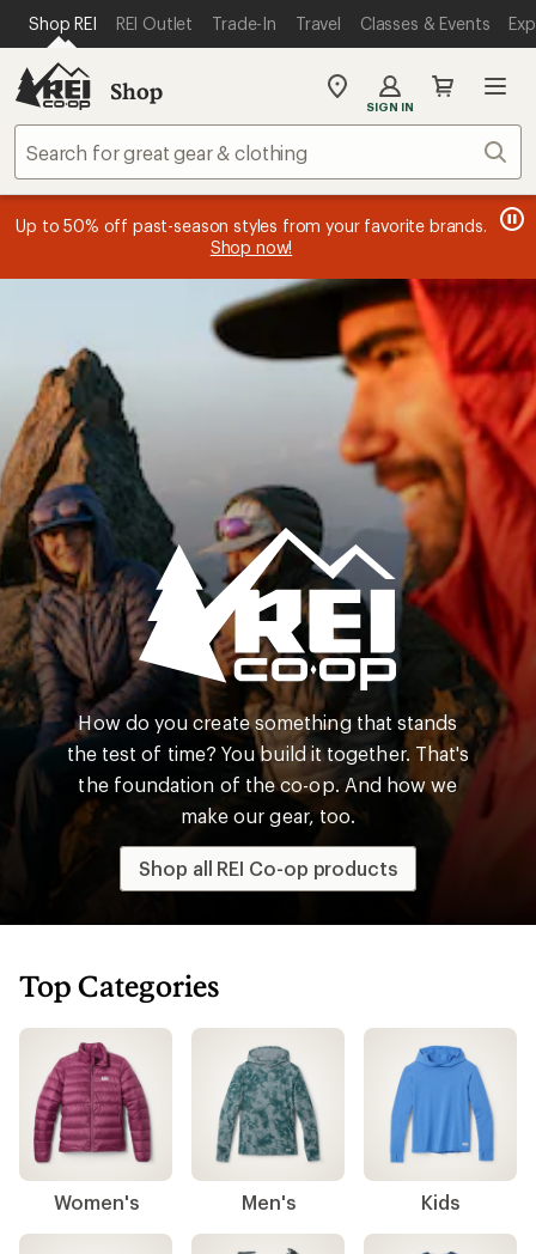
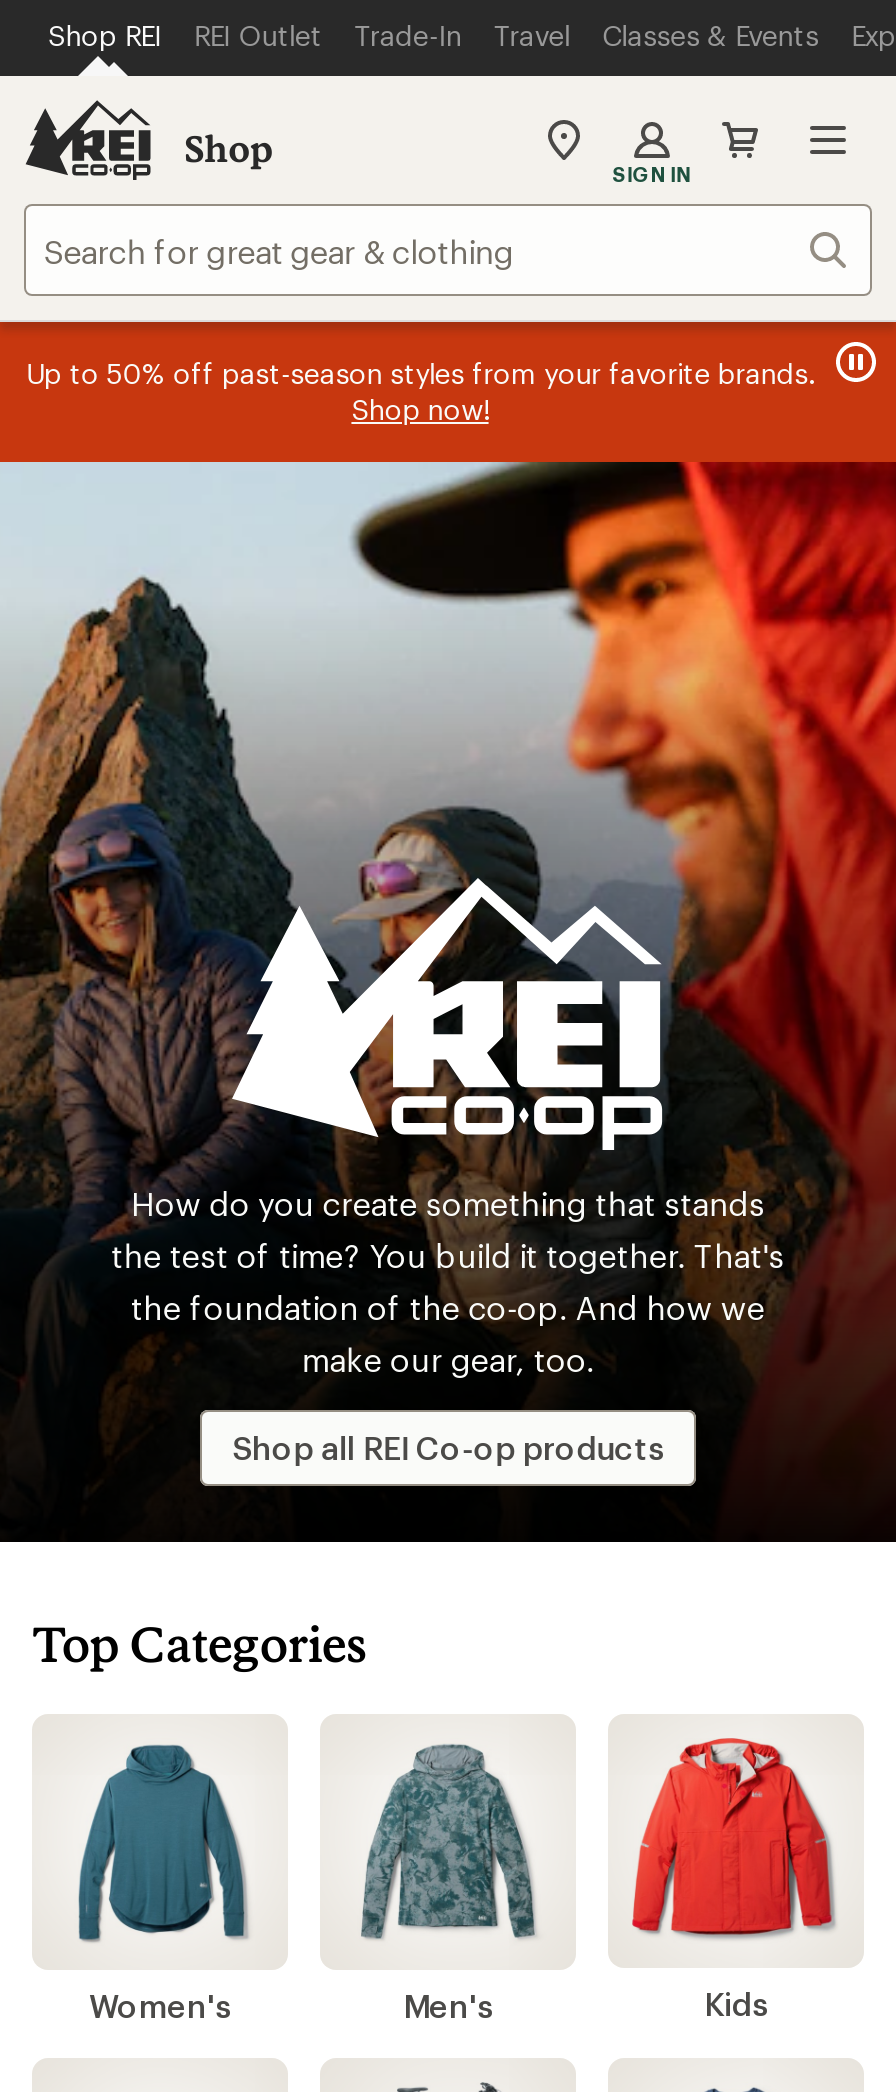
- [image]
+ [image]

- [image]
+ [image]
